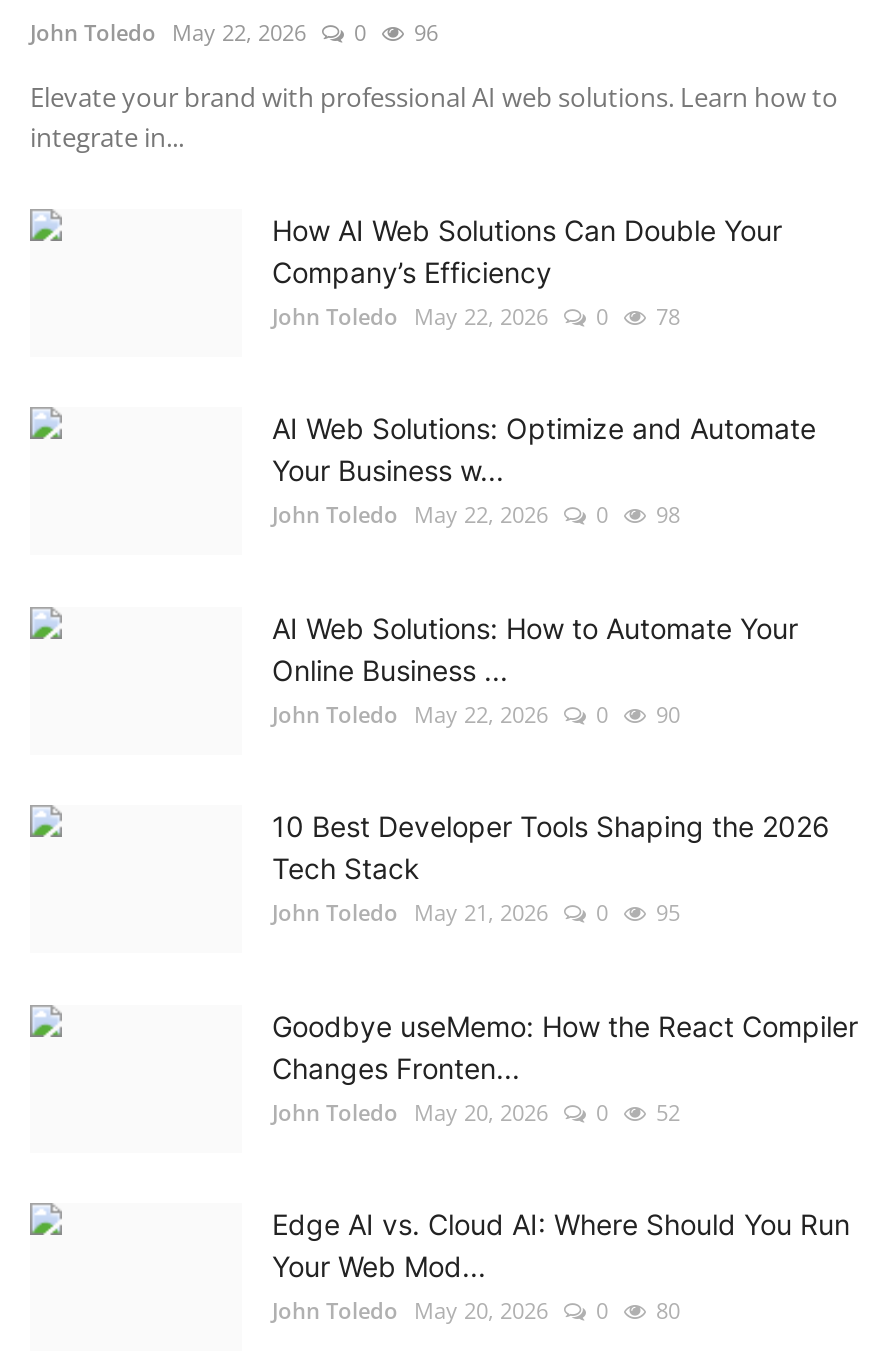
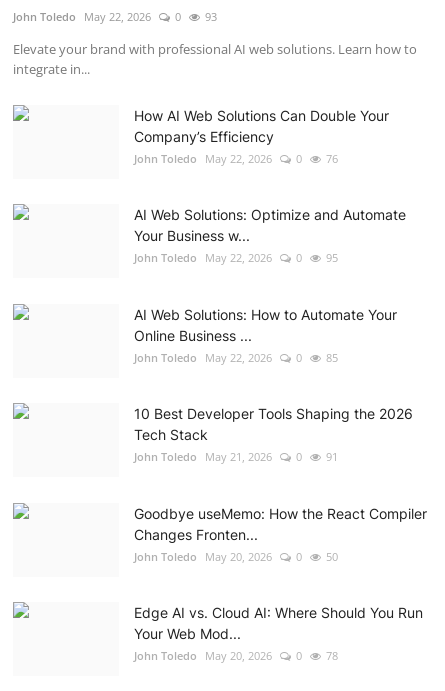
- John Toledo May 22, 2026 0 96
+ John Toledo May 22, 2026 0 93

- John Toledo May 22, 2026 0 78
+ John Toledo May 22, 2026 0 76

- John Toledo May 22, 2026 0 98
+ John Toledo May 22, 2026 0 95

- John Toledo May 22, 2026 0 90
+ John Toledo May 22, 2026 0 85

- John Toledo May 21, 2026 0 95
+ John Toledo May 21, 2026 0 91

- John Toledo May 20, 2026 0 52
+ John Toledo May 20, 2026 0 50

- John Toledo May 20, 2026 0 80
+ John Toledo May 20, 2026 0 78
